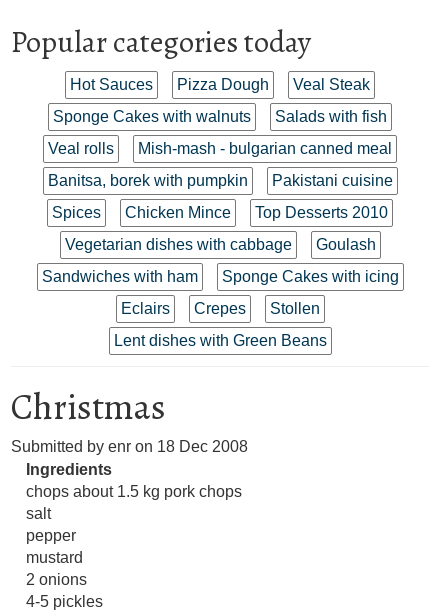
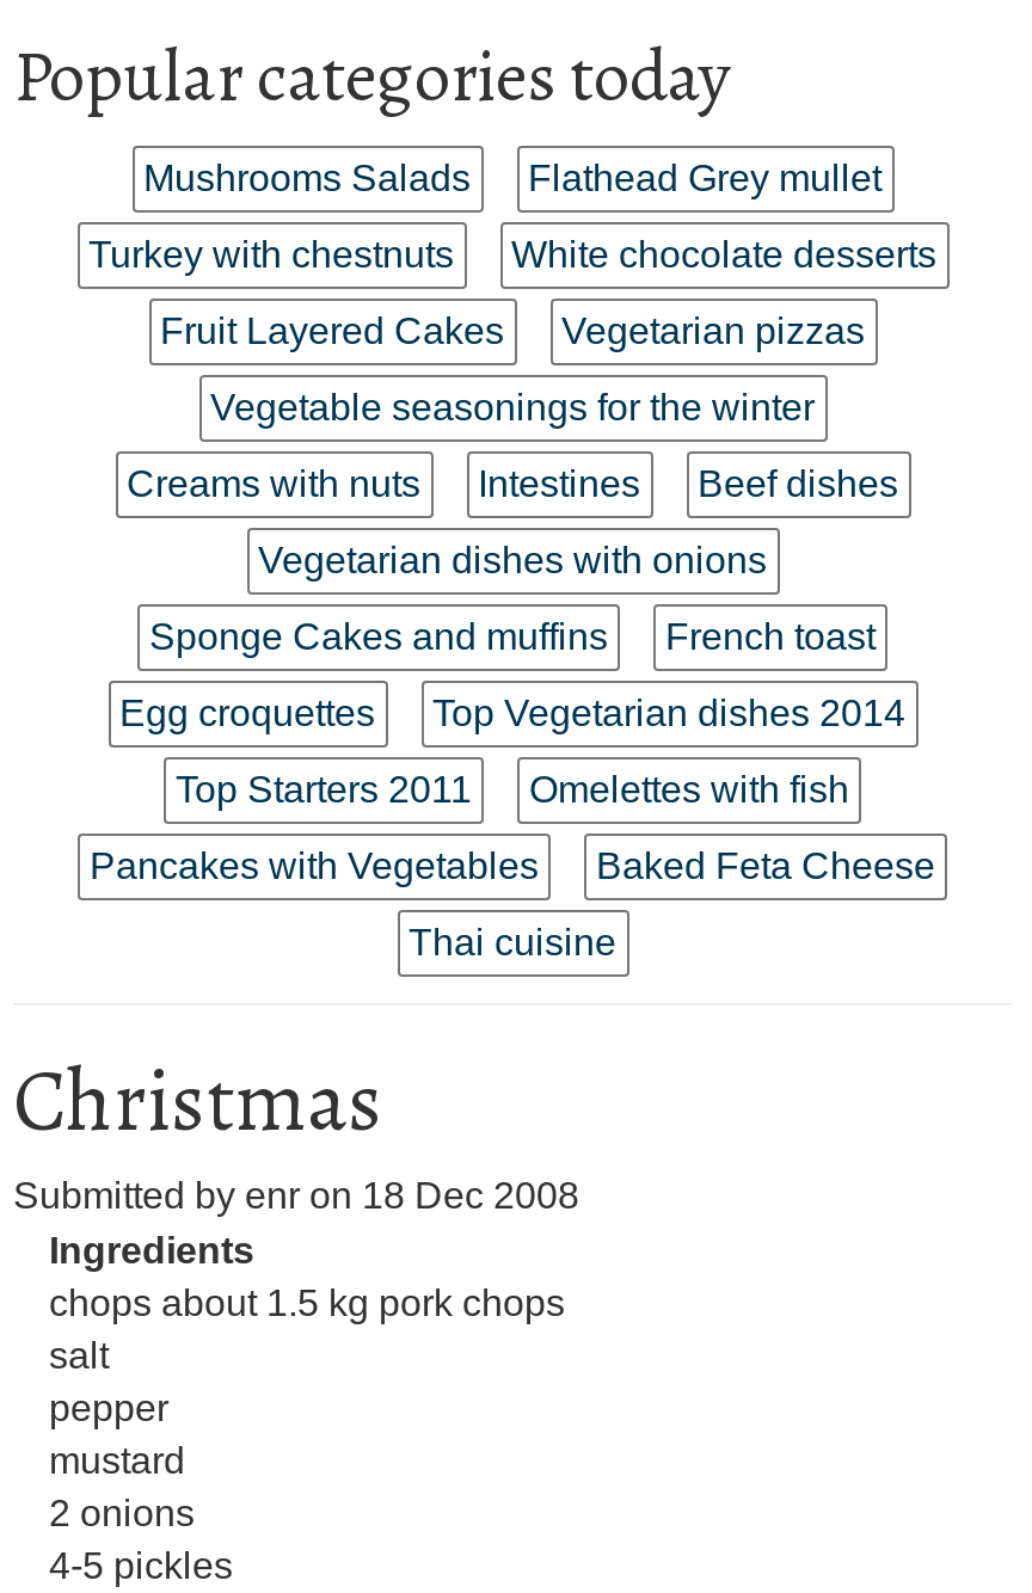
- Hot Sauces
- Pizza Dough
- Veal Steak
- Sponge Cakes with walnuts
- Salads with fish
- Veal rolls
- Mish-mash - bulgarian canned meal
- Banitsa, borek with pumpkin
- Pakistani cuisine
- Spices
- Chicken Mince
- Top Desserts 2010
- Vegetarian dishes with cabbage
- Goulash
- Sandwiches with ham
- Sponge Cakes with icing
- Eclairs
- Crepes
- Stollen
- Lent dishes with Green Beans
+ Mushrooms Salads
+ Flathead Grey mullet
+ Turkey with chestnuts
+ White chocolate desserts
+ Fruit Layered Cakes
+ Vegetarian pizzas
+ Vegetable seasonings for the winter
+ Creams with nuts
+ Intestines
+ Beef dishes
+ Vegetarian dishes with onions
+ Sponge Cakes and muffins
+ French toast
+ Egg croquettes
+ Top Vegetarian dishes 2014
+ Top Starters 2011
+ Omelettes with fish
+ Pancakes with Vegetables
+ Baked Feta Cheese
+ Thai cuisine
